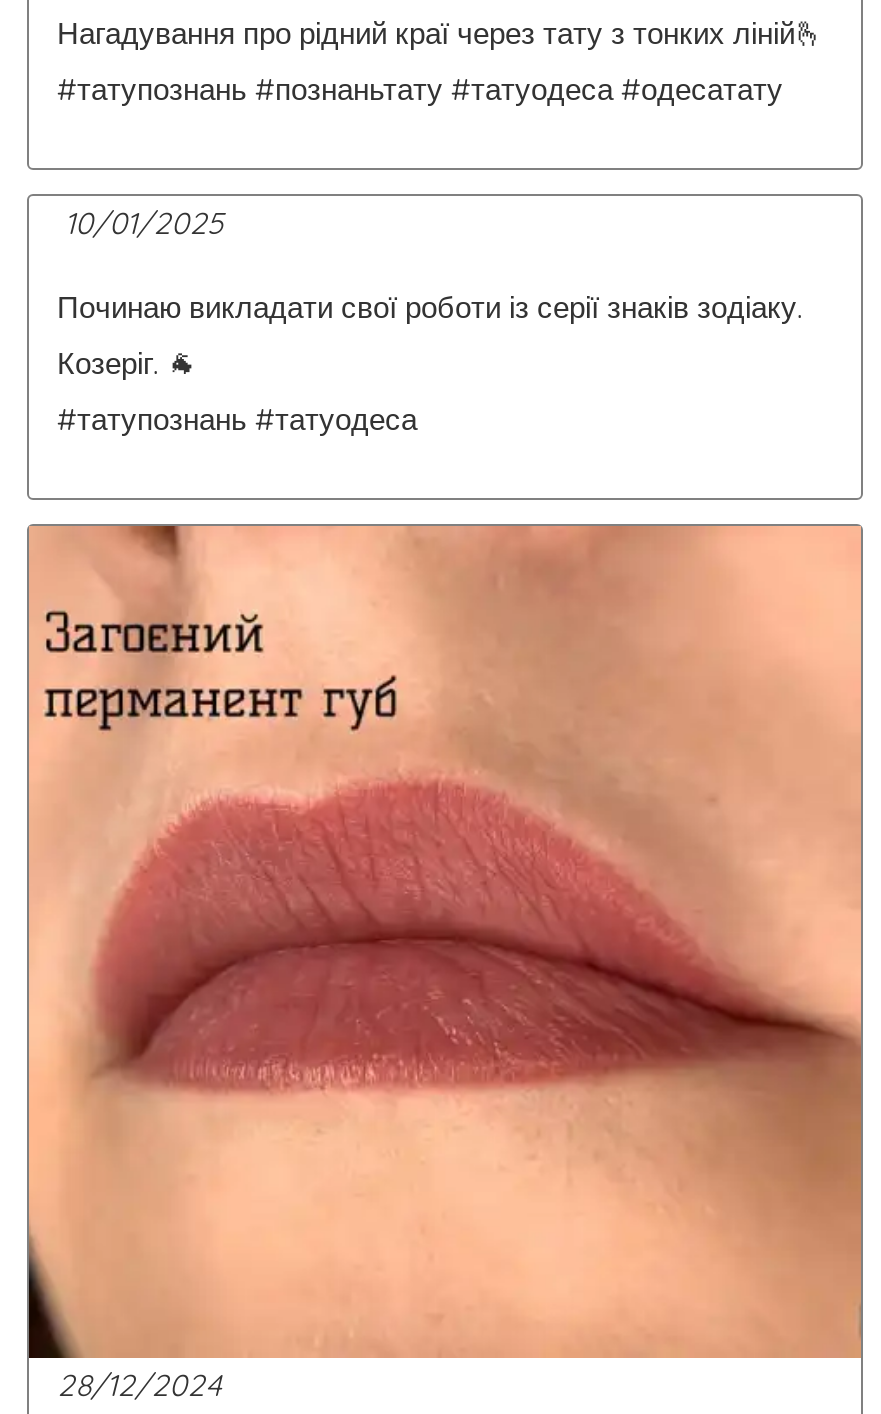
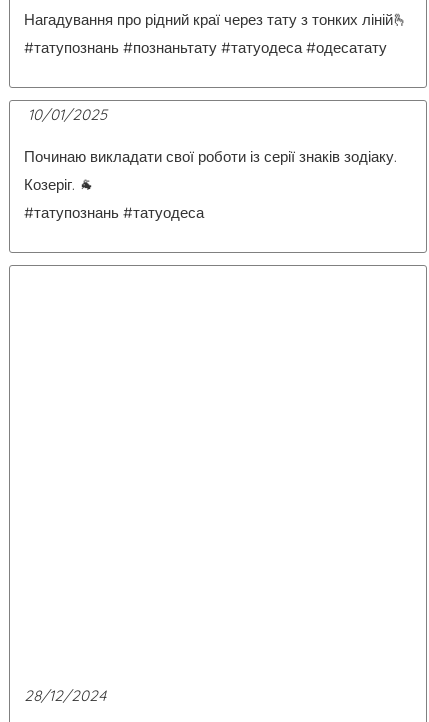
- [image]
